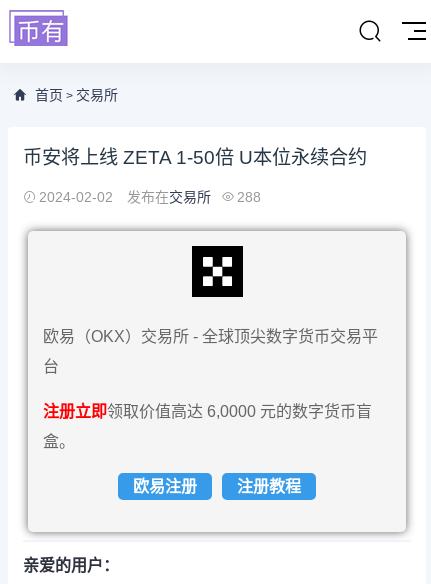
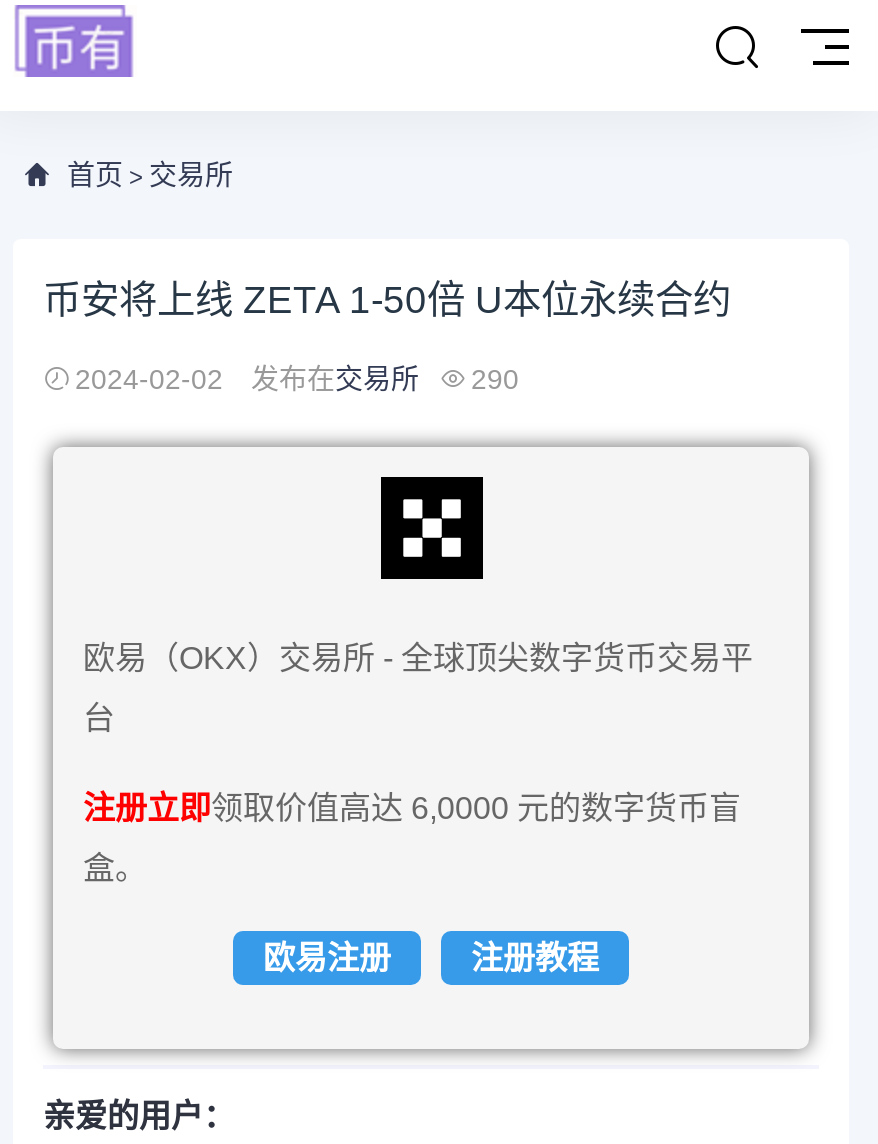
- 2024-02-02 发布在交易所 288
+ 2024-02-02 发布在交易所 290
